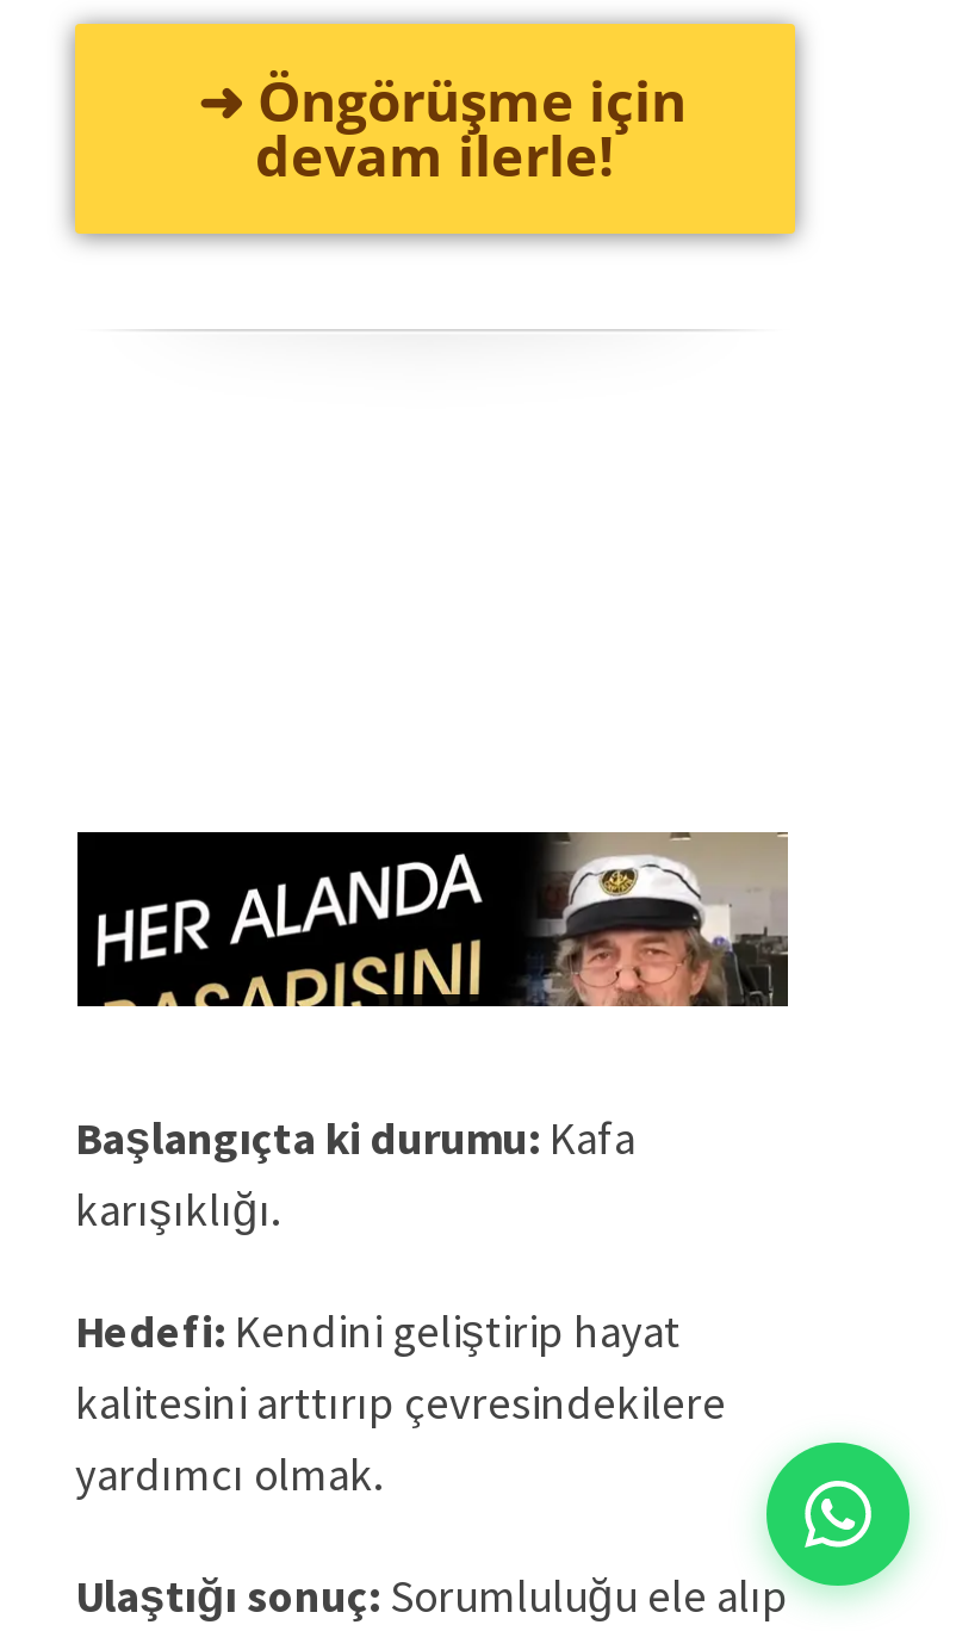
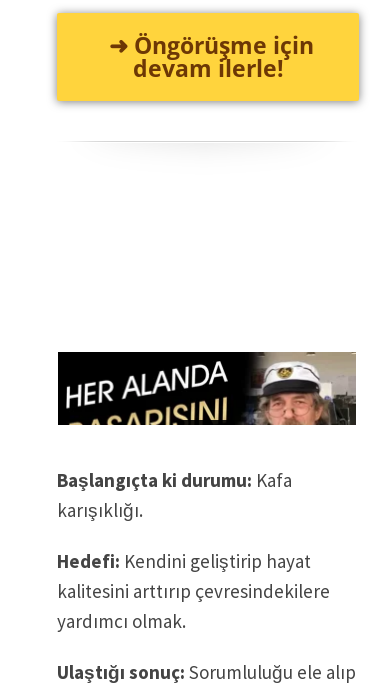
- [image]
